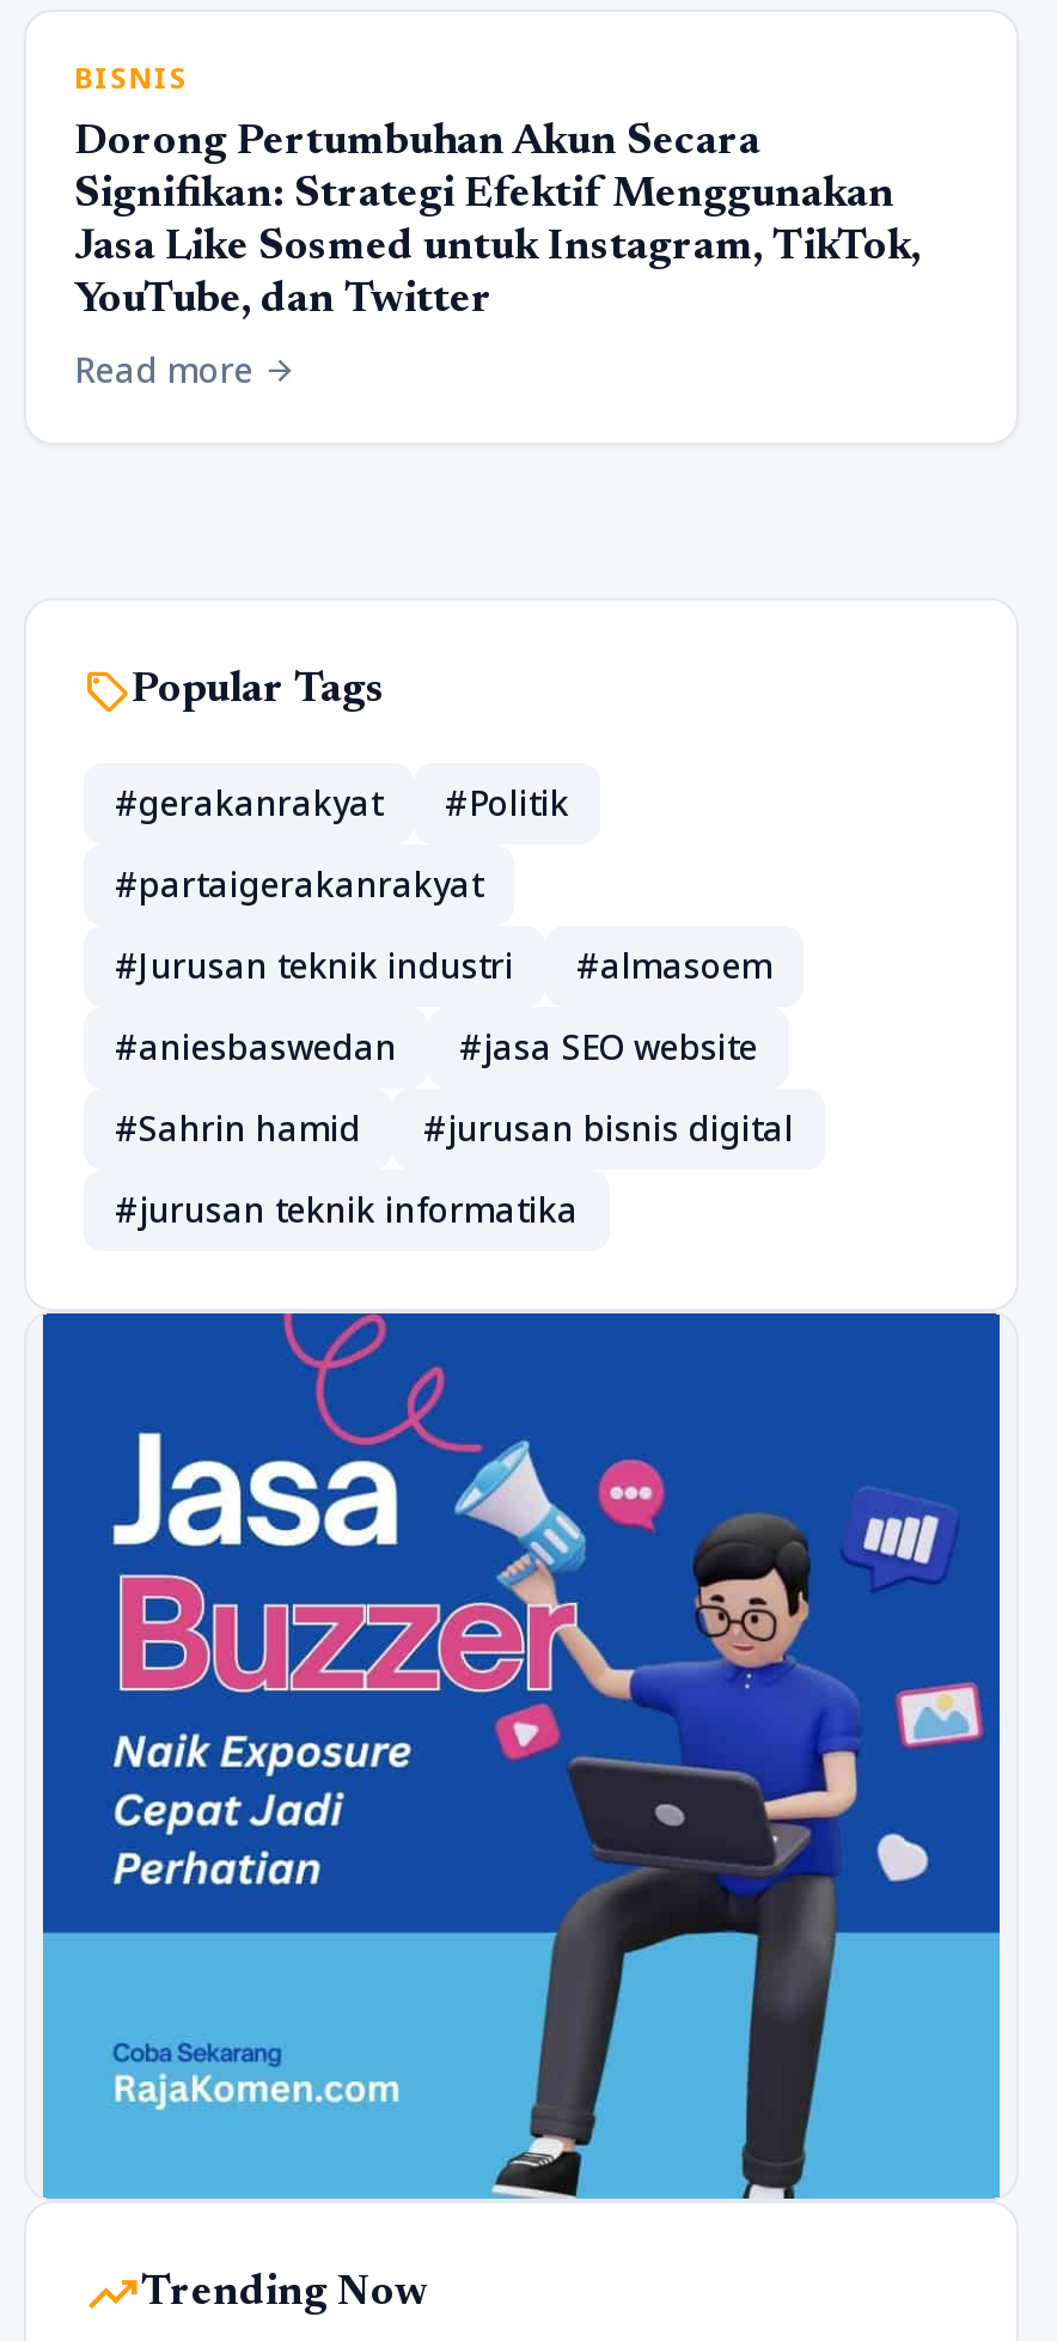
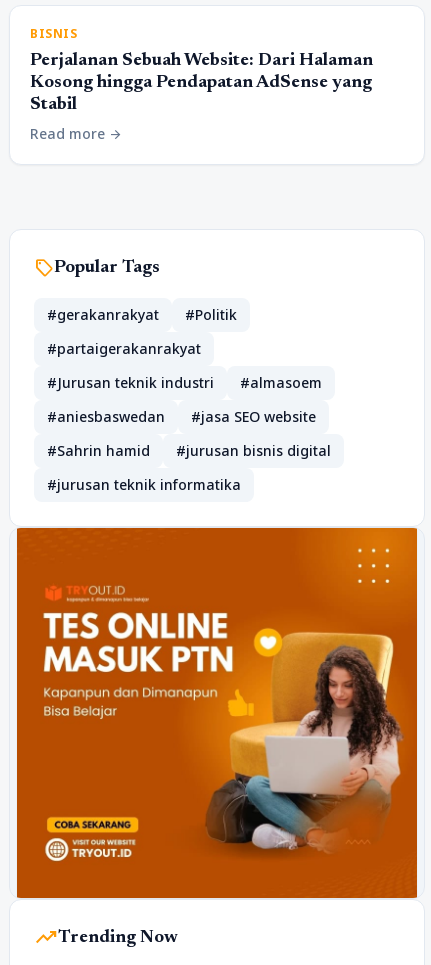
- Dorong Pertumbuhan Akun Secara
- Signifikan: Strategi Efektif Menggunakan
- Jasa Like Sosmed untuk Instagram, TikTok,
- YouTube, dan Twitter
+ Perjalanan Sebuah Website: Dari Halaman
+ Kosong hingga Pendapatan AdSense yang
+ Stabil

- [image]
+ [image]
